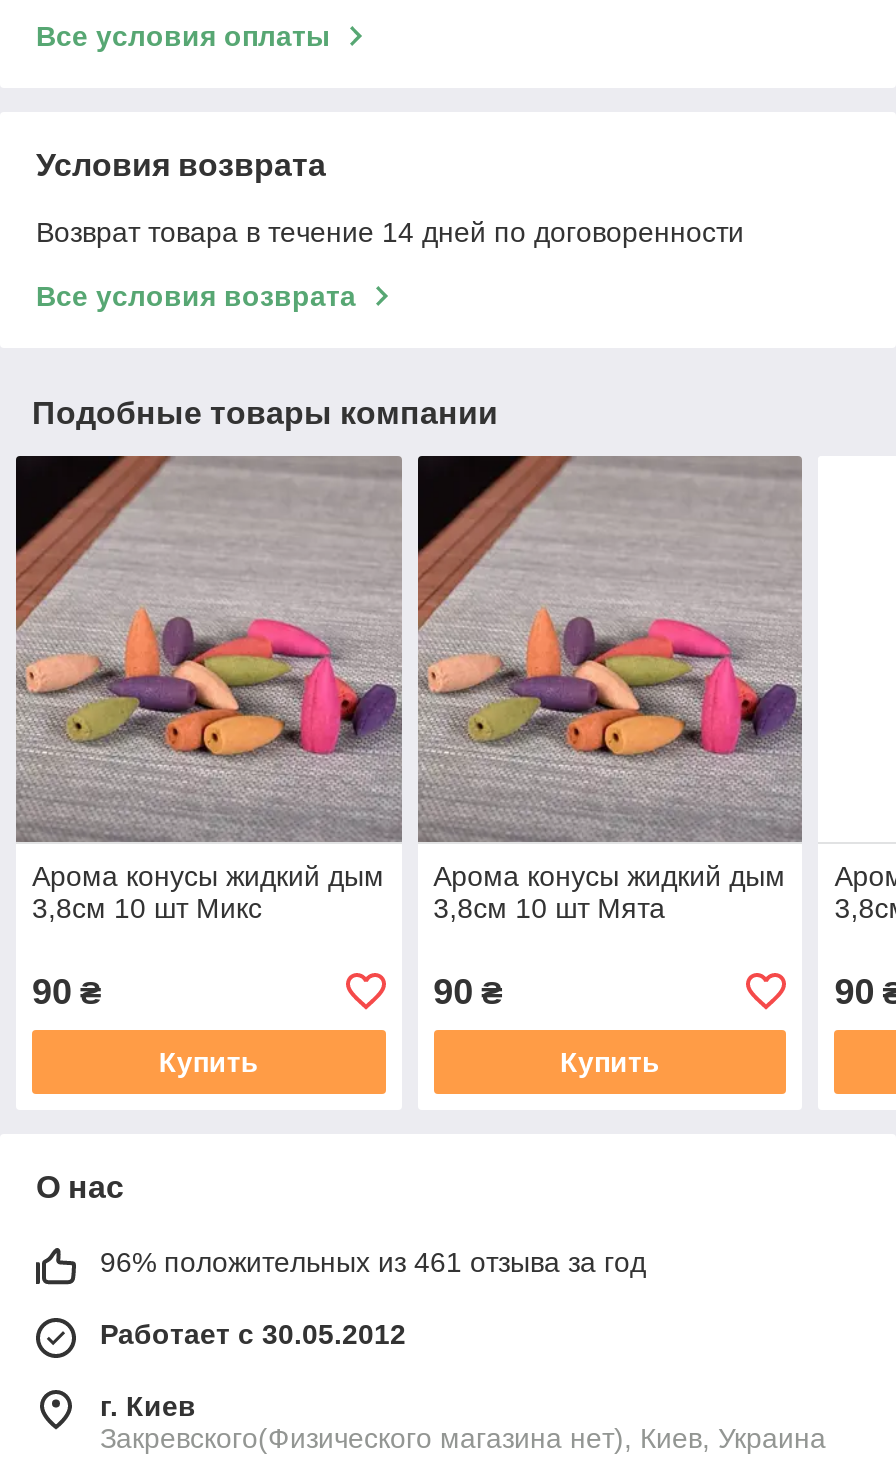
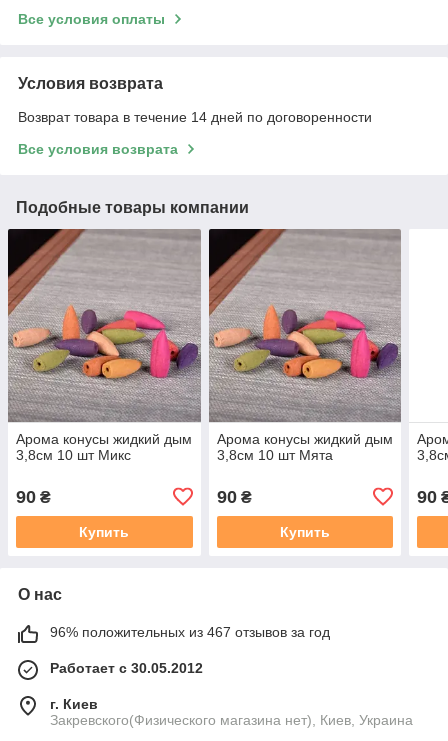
- 96% положительных из 461 отзыва за год
+ 96% положительных из 467 отзывов за год
